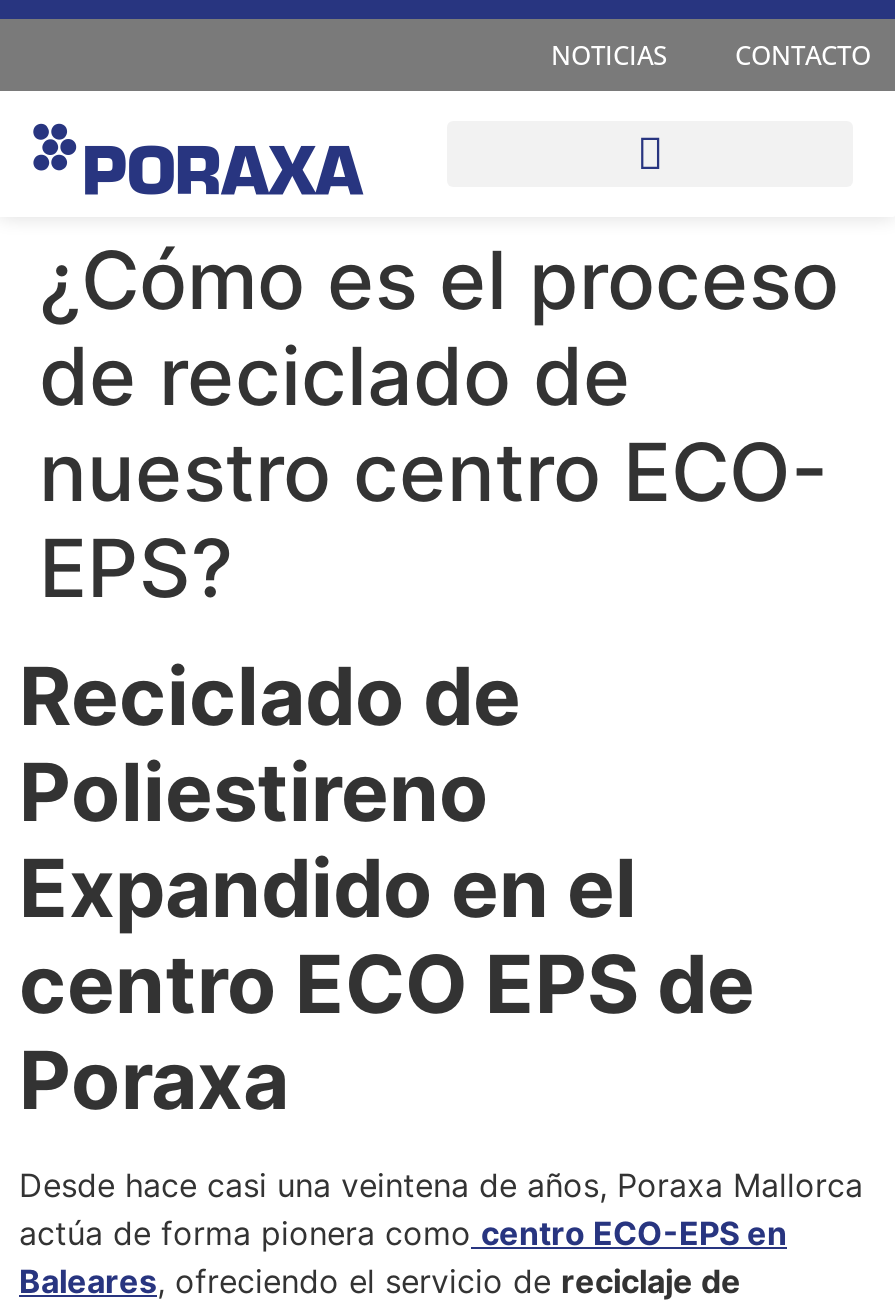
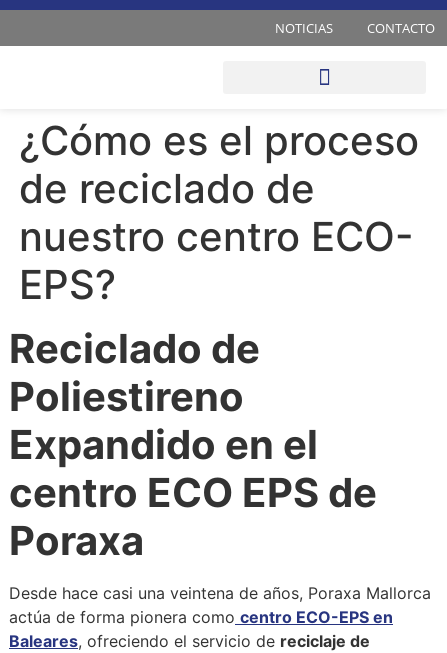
- [image]
